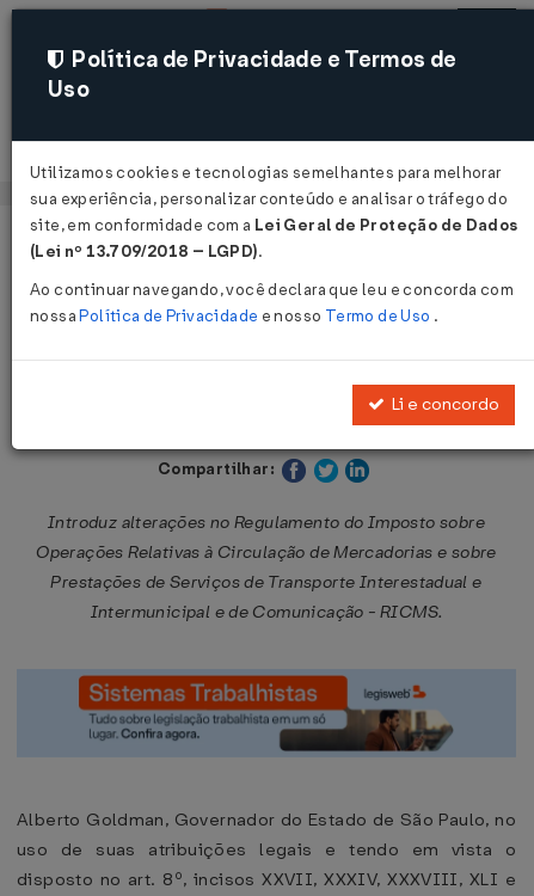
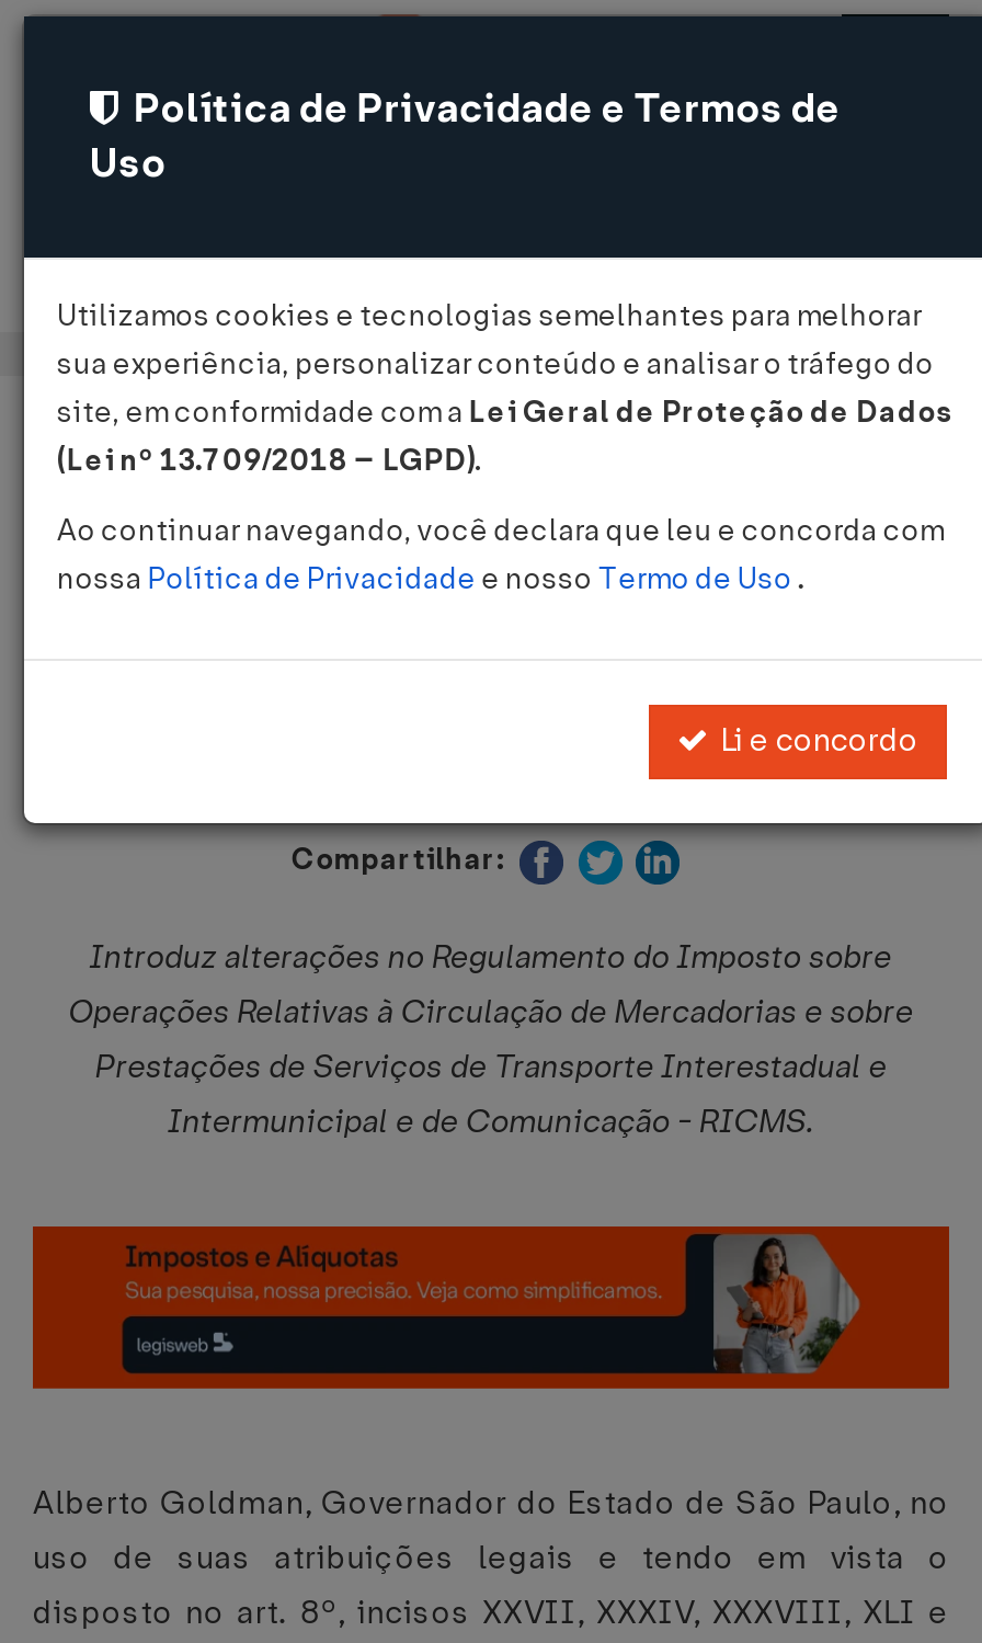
- [image]
+ [image]
